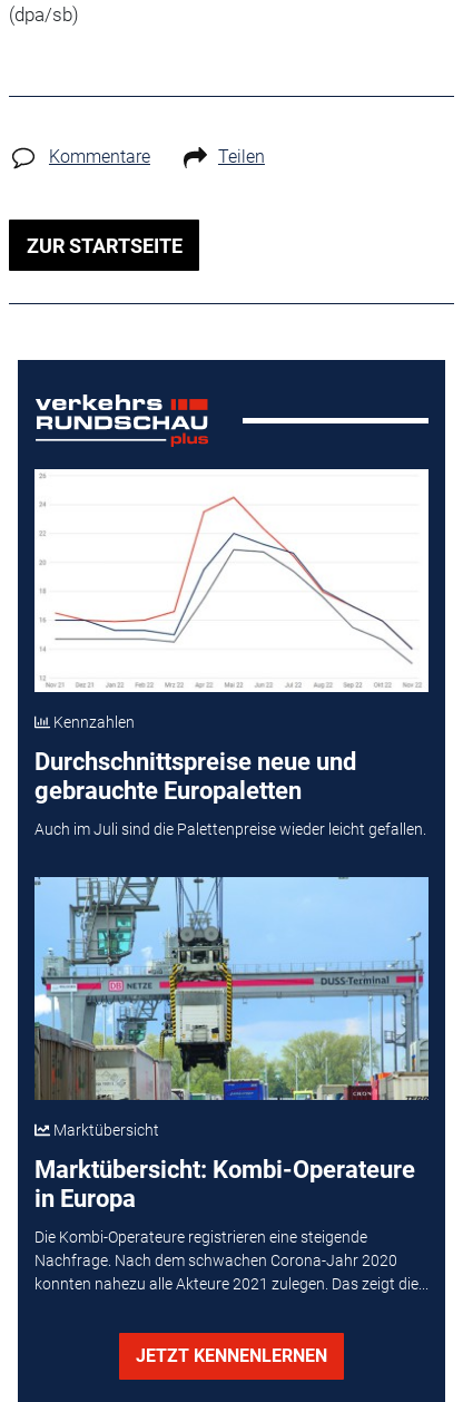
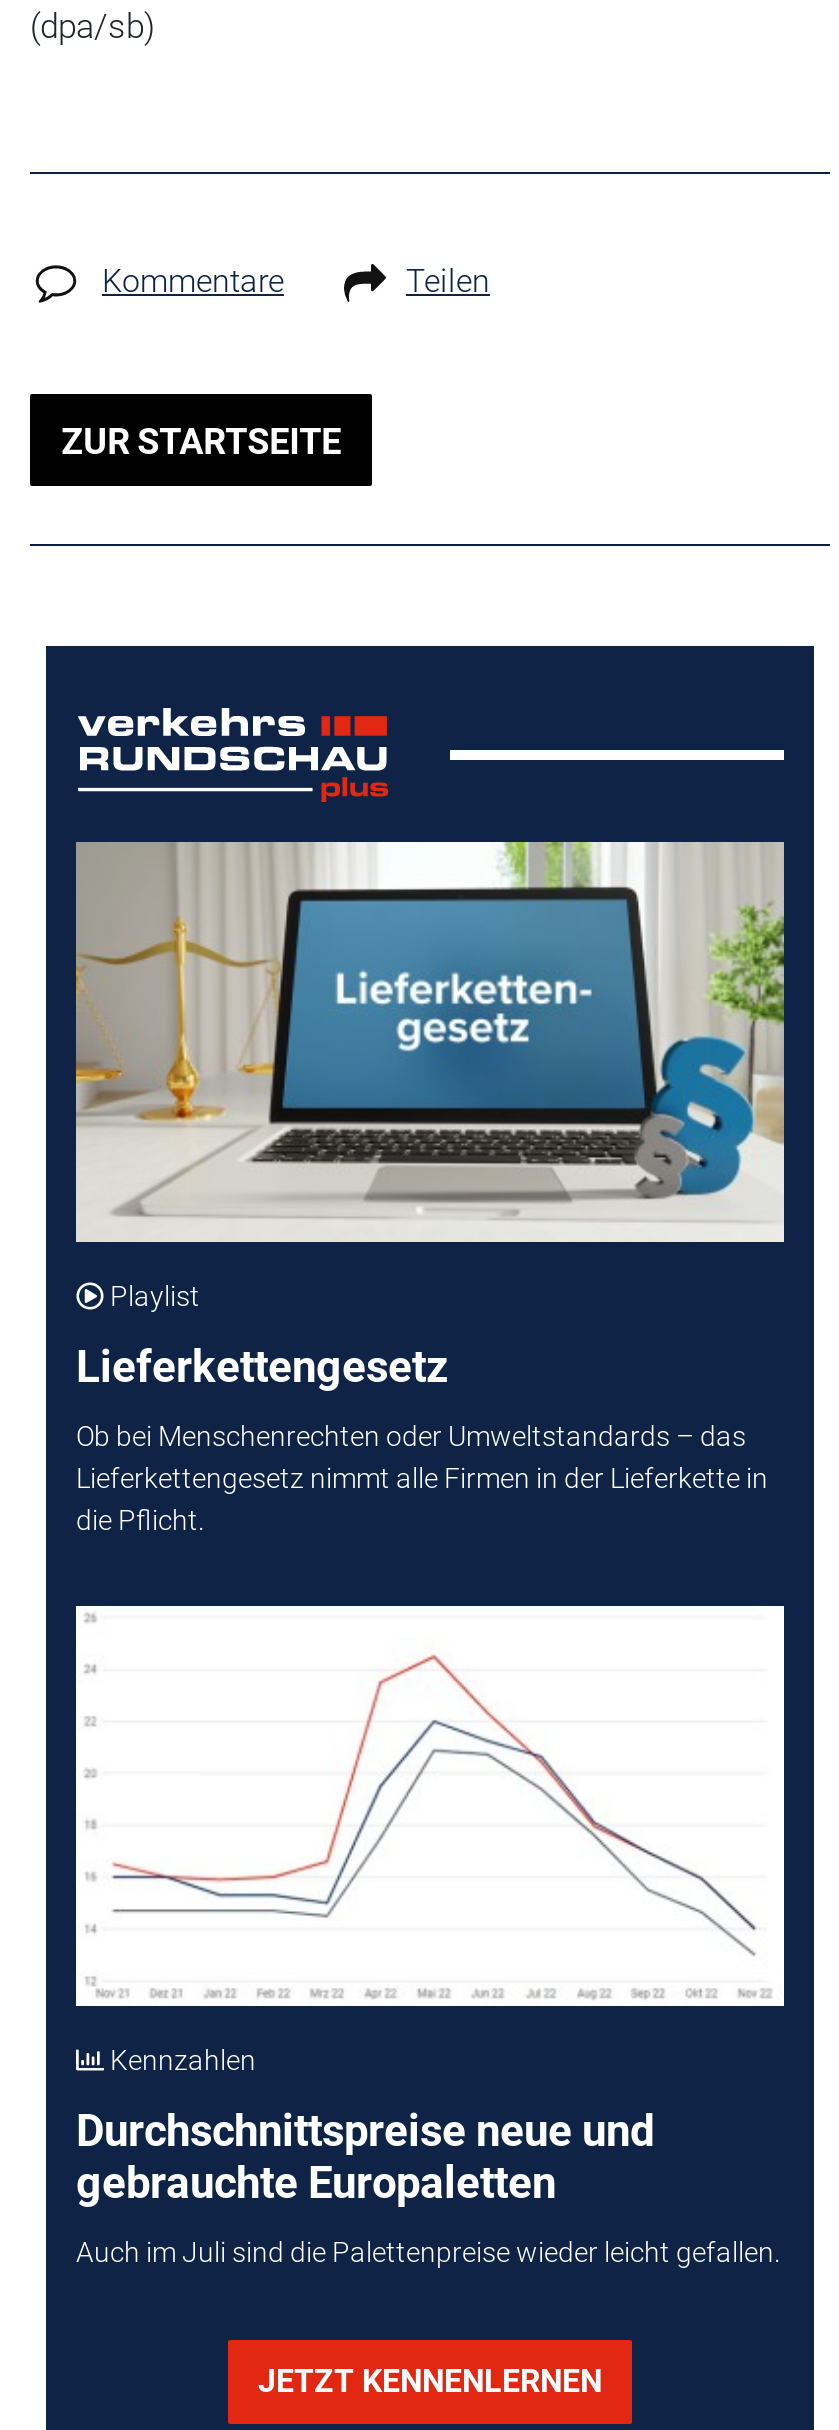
+ [image]
+ Playlist
+ Lieferkettengesetz
+ Ob bei Menschenrechten oder Umweltstandards – das
+ Lieferkettengesetz nimmt alle Firmen in der Lieferkette in
+ die Pflicht.

moved down: Kennzahlen | Durchschnittspreise neue und | gebrauchte Europaletten | Auch im Juli sind die Palettenpreise wieder leicht gefallen.

- [image]
- Marktübersicht
- Marktübersicht: Kombi-Operateure
- in Europa
- Die Kombi-Operateure registrieren eine steigende
- Nachfrage. Nach dem schwachen Corona-Jahr 2020
- konnten nahezu alle Akteure 2021 zulegen. Das zeigt die...
